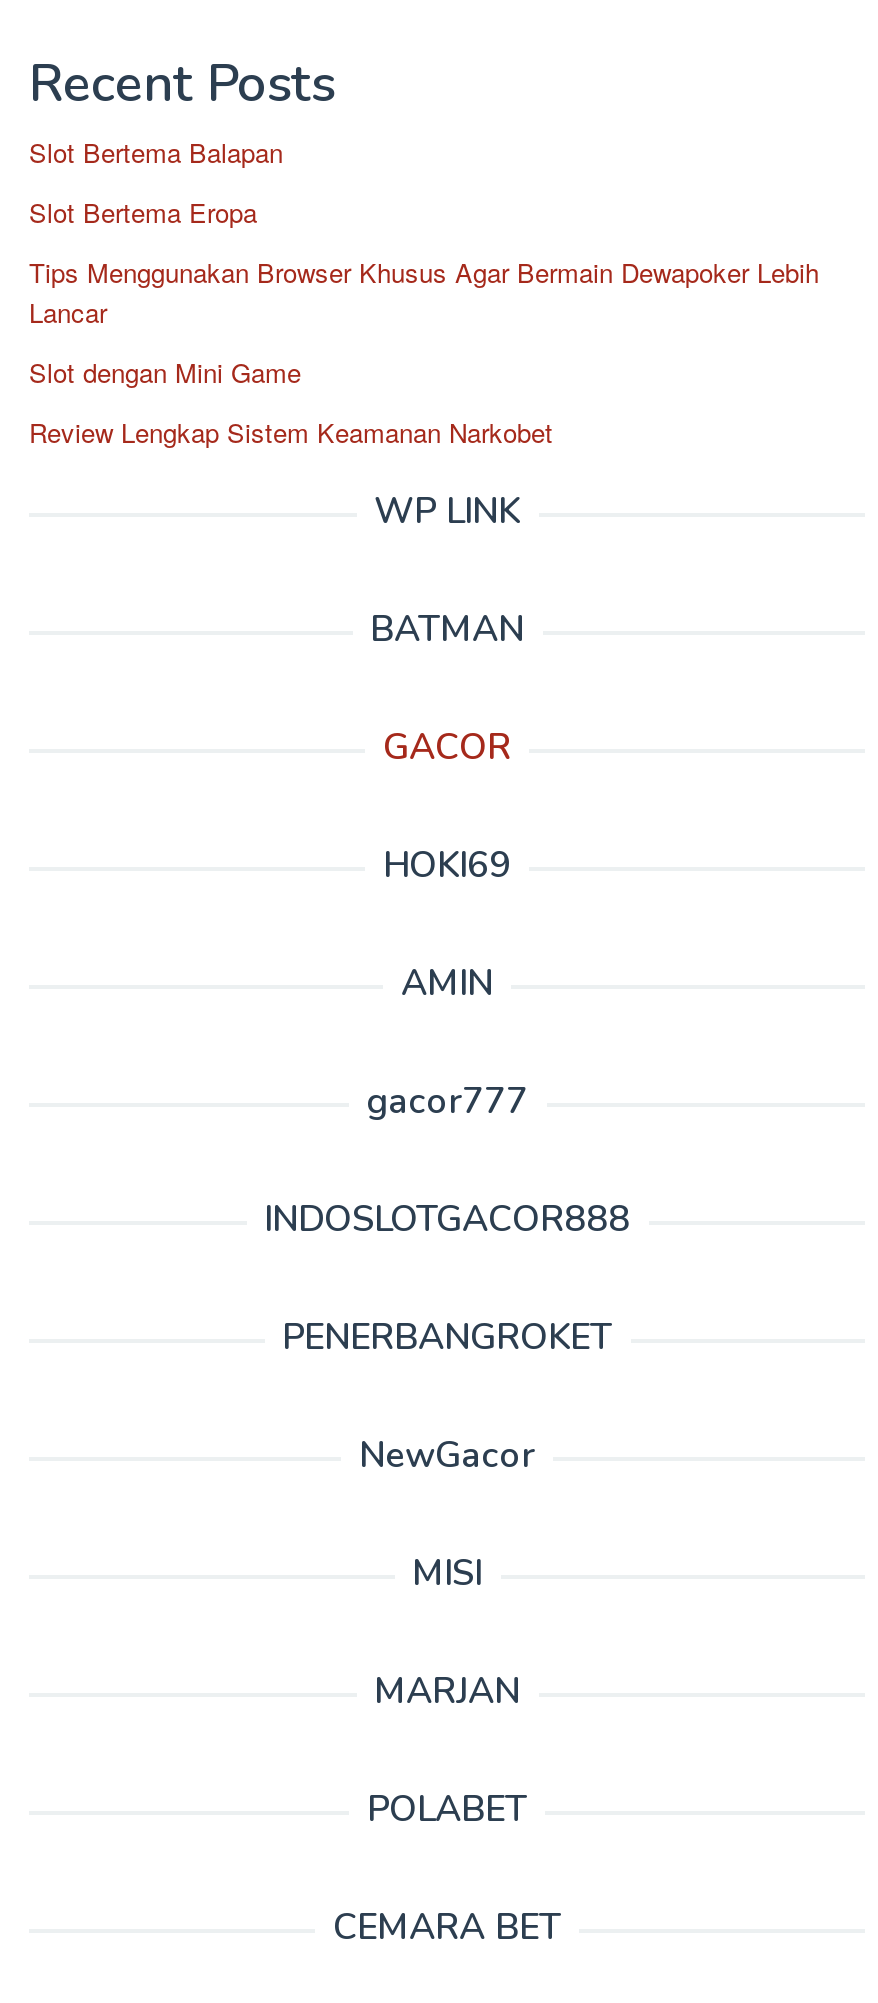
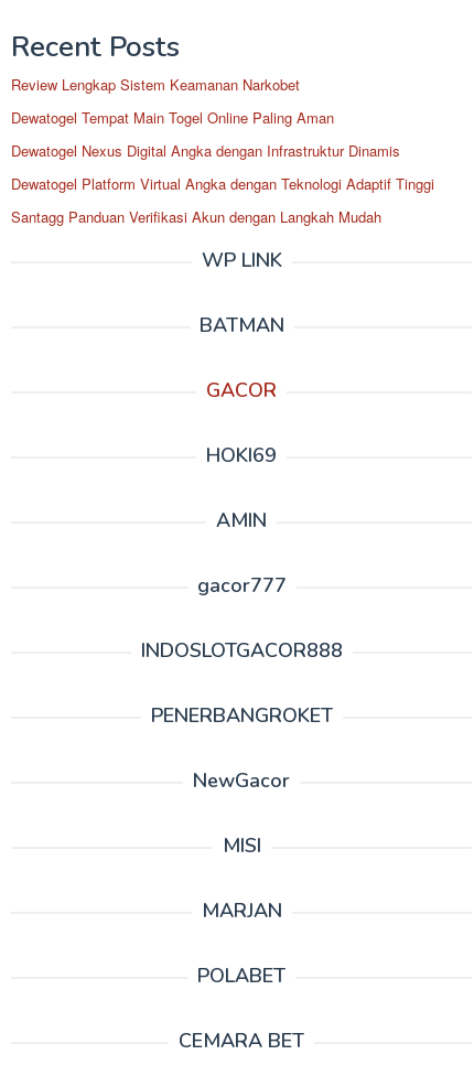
- Slot Bertema Balapan
- Slot Bertema Eropa
- Tips Menggunakan Browser Khusus Agar Bermain Dewapoker Lebih
- Lancar
- Slot dengan Mini Game

moved up: Review Lengkap Sistem Keamanan Narkobet

+ Dewatogel Tempat Main Togel Online Paling Aman
+ Dewatogel Nexus Digital Angka dengan Infrastruktur Dinamis
+ Dewatogel Platform Virtual Angka dengan Teknologi Adaptif Tinggi
+ Santagg Panduan Verifikasi Akun dengan Langkah Mudah
